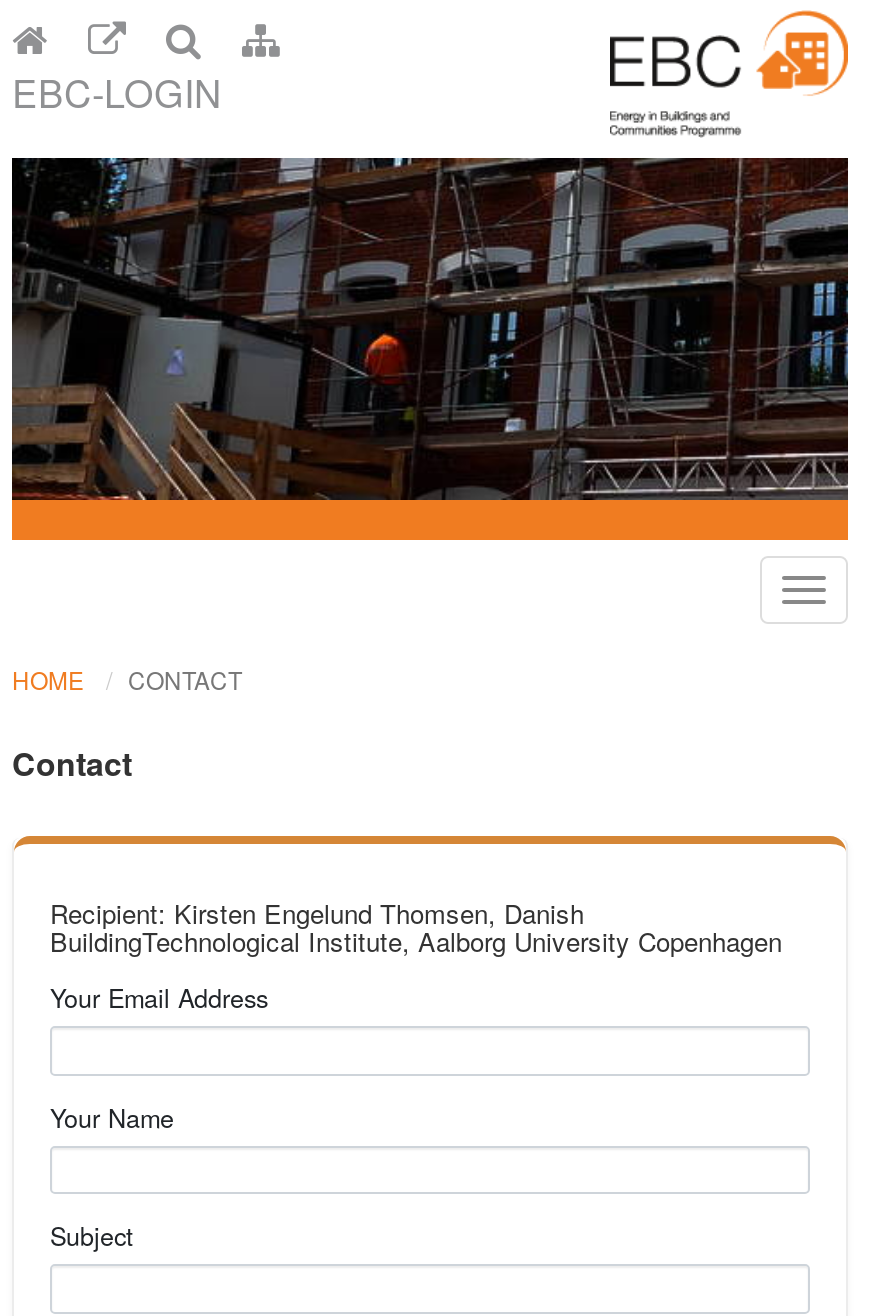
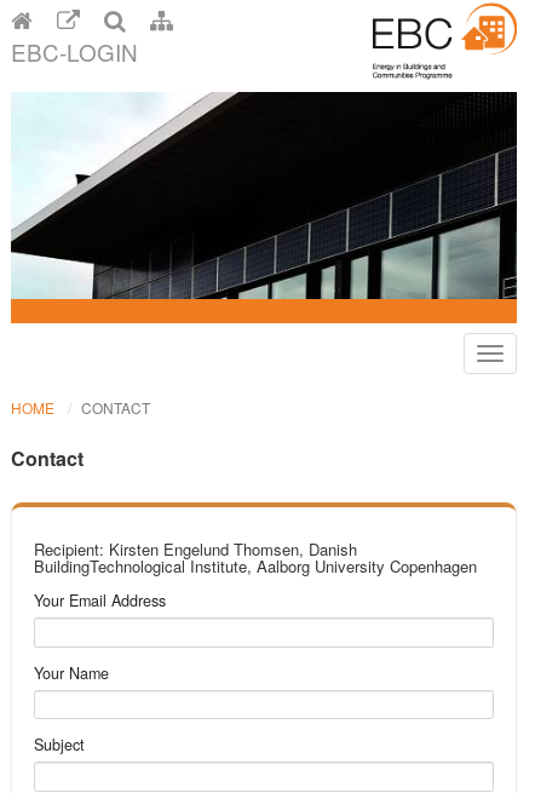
- [image]
+ [image]
